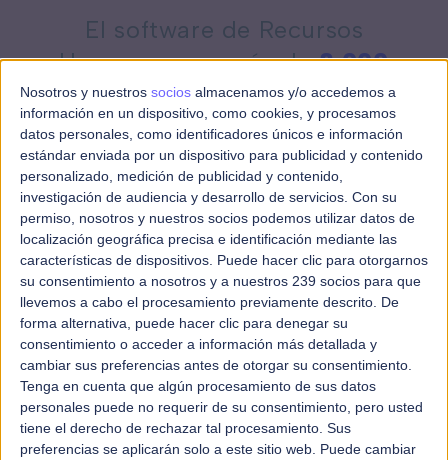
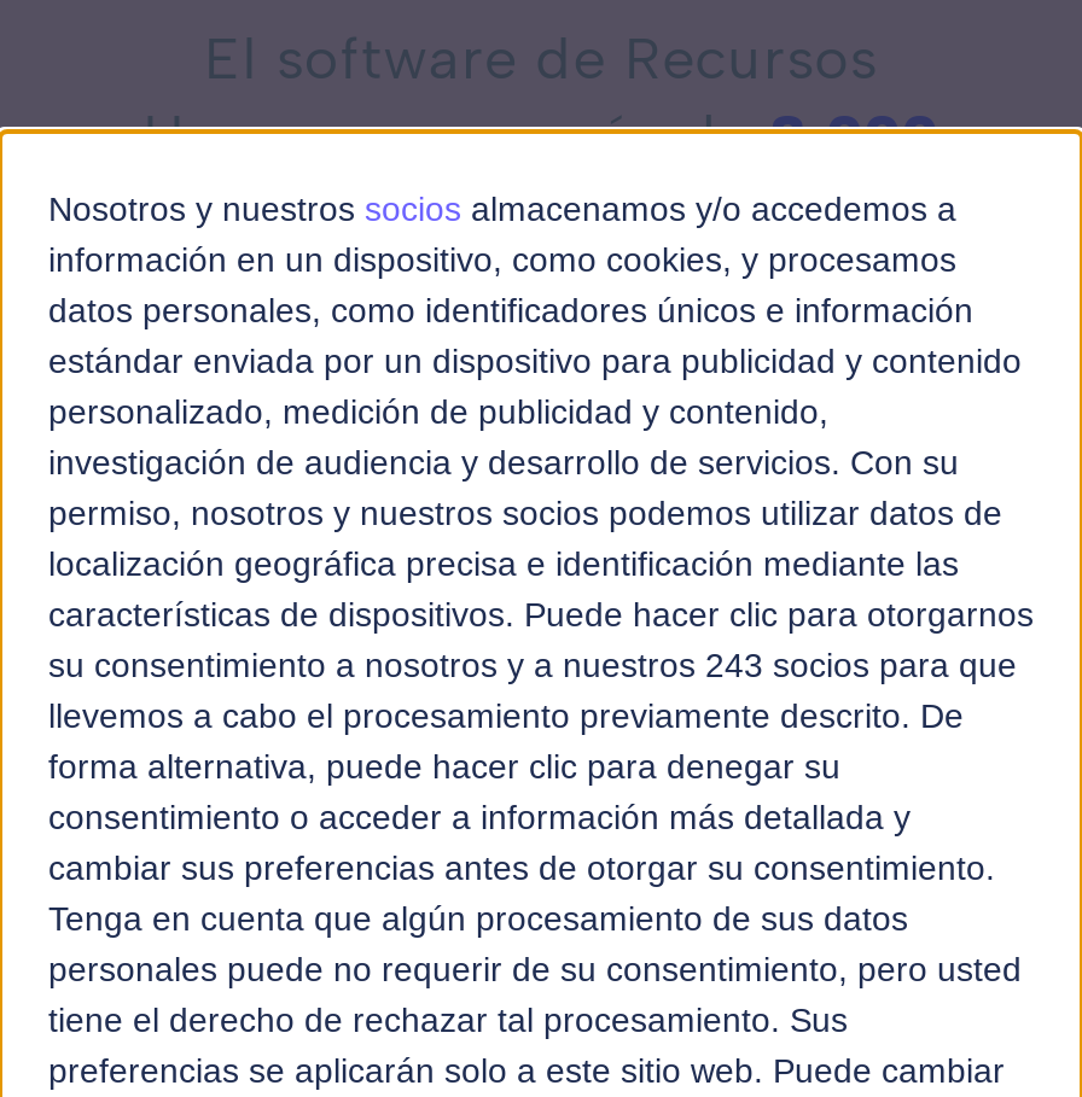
- su consentimiento a nosotros y a nuestros 239 socios para que
+ su consentimiento a nosotros y a nuestros 243 socios para que
